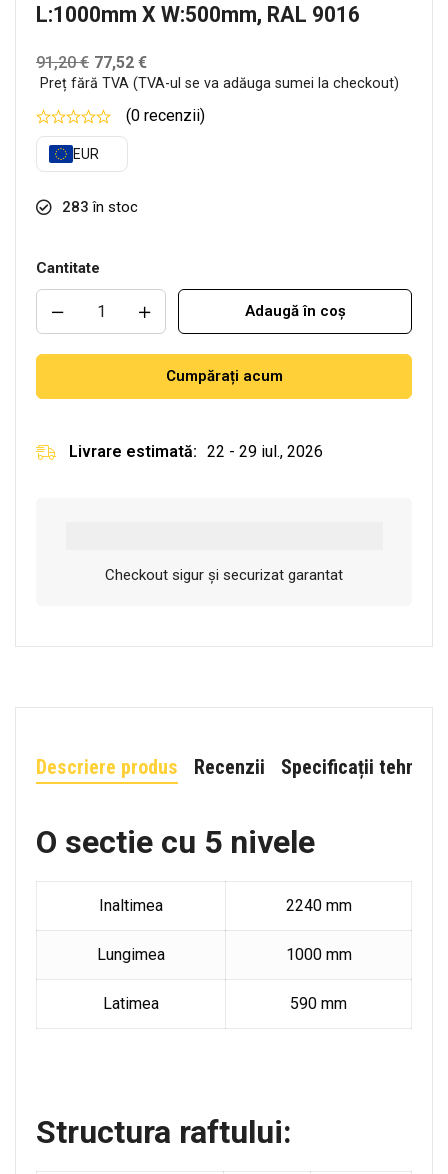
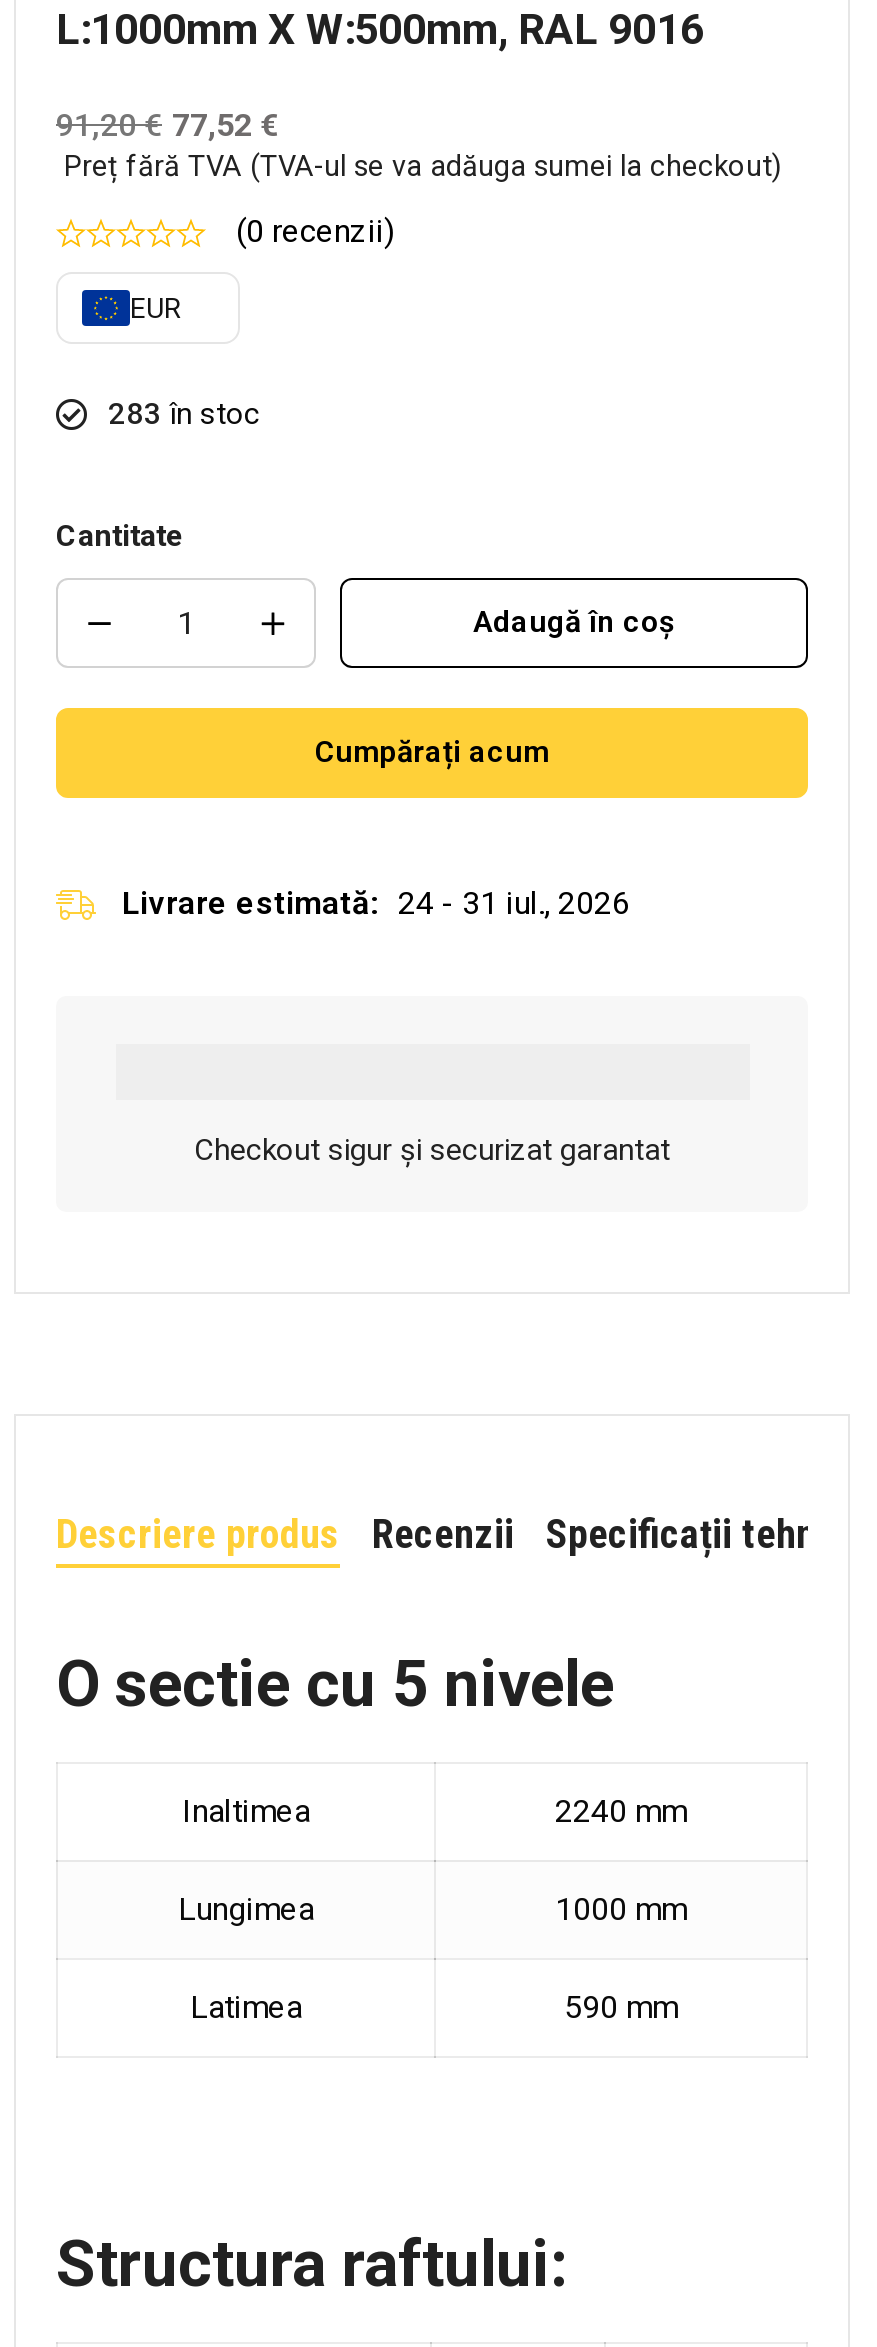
- Livrare estimată: 22 - 29 iul., 2026
+ Livrare estimată: 24 - 31 iul., 2026
